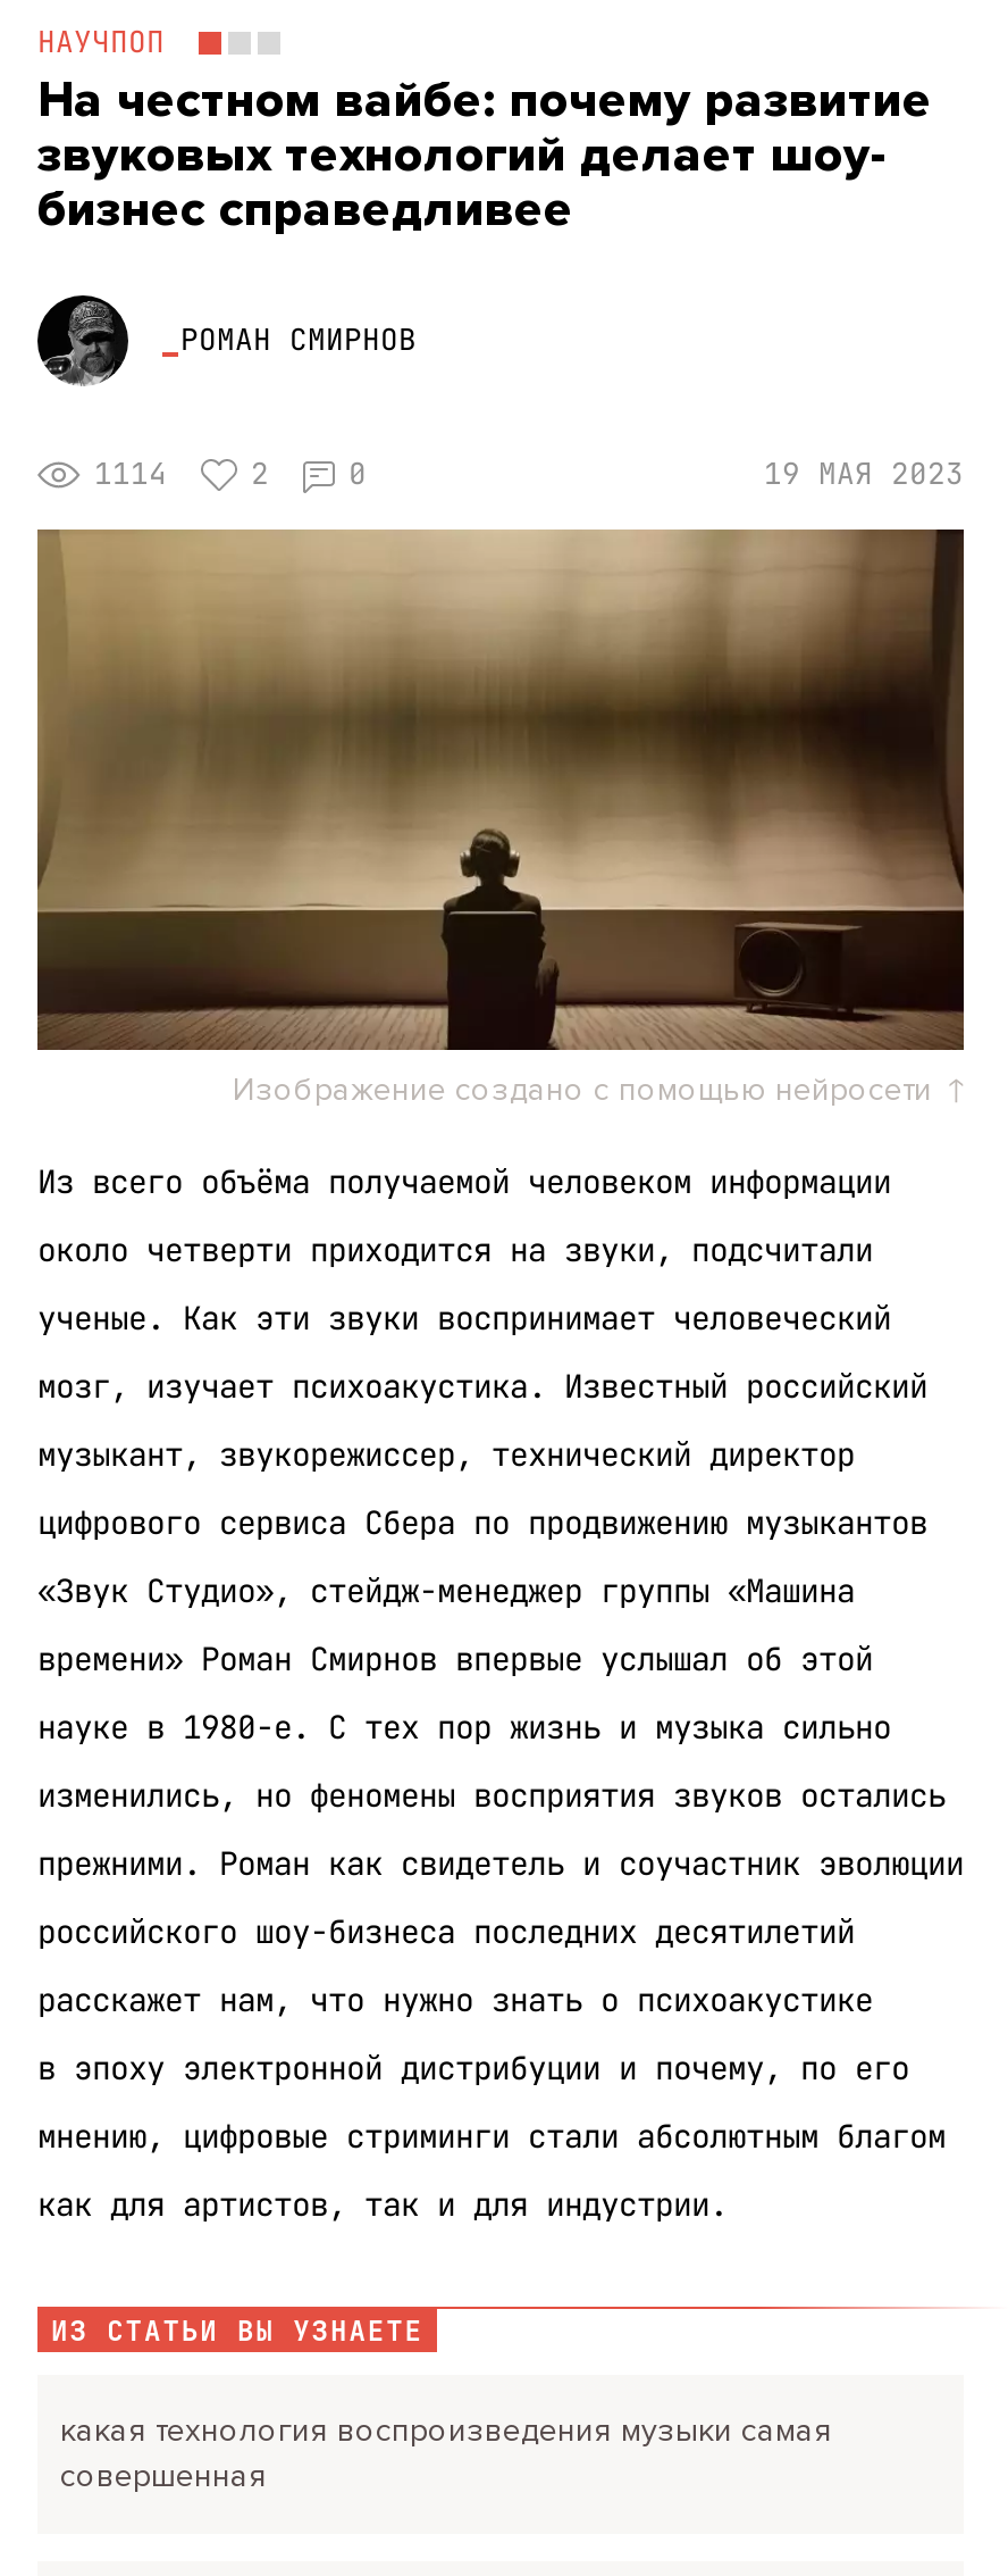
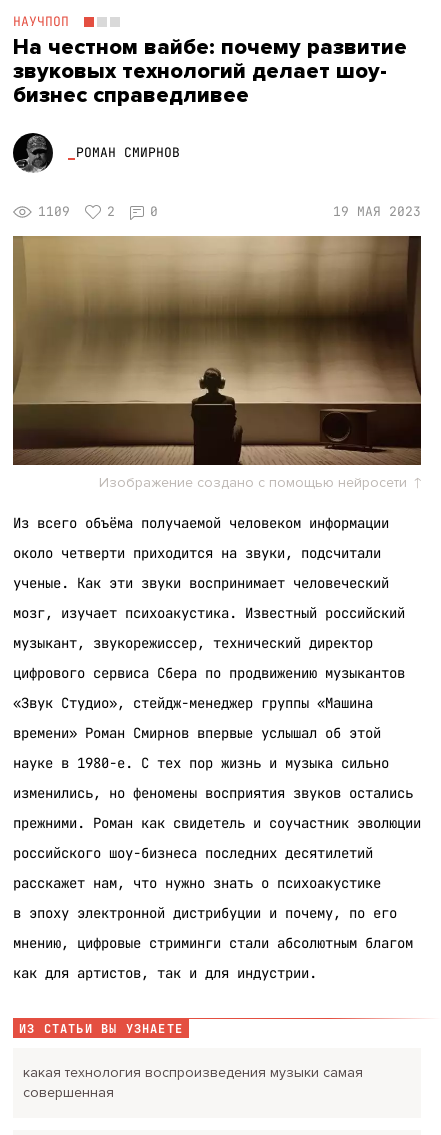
- 1114
+ 1109
